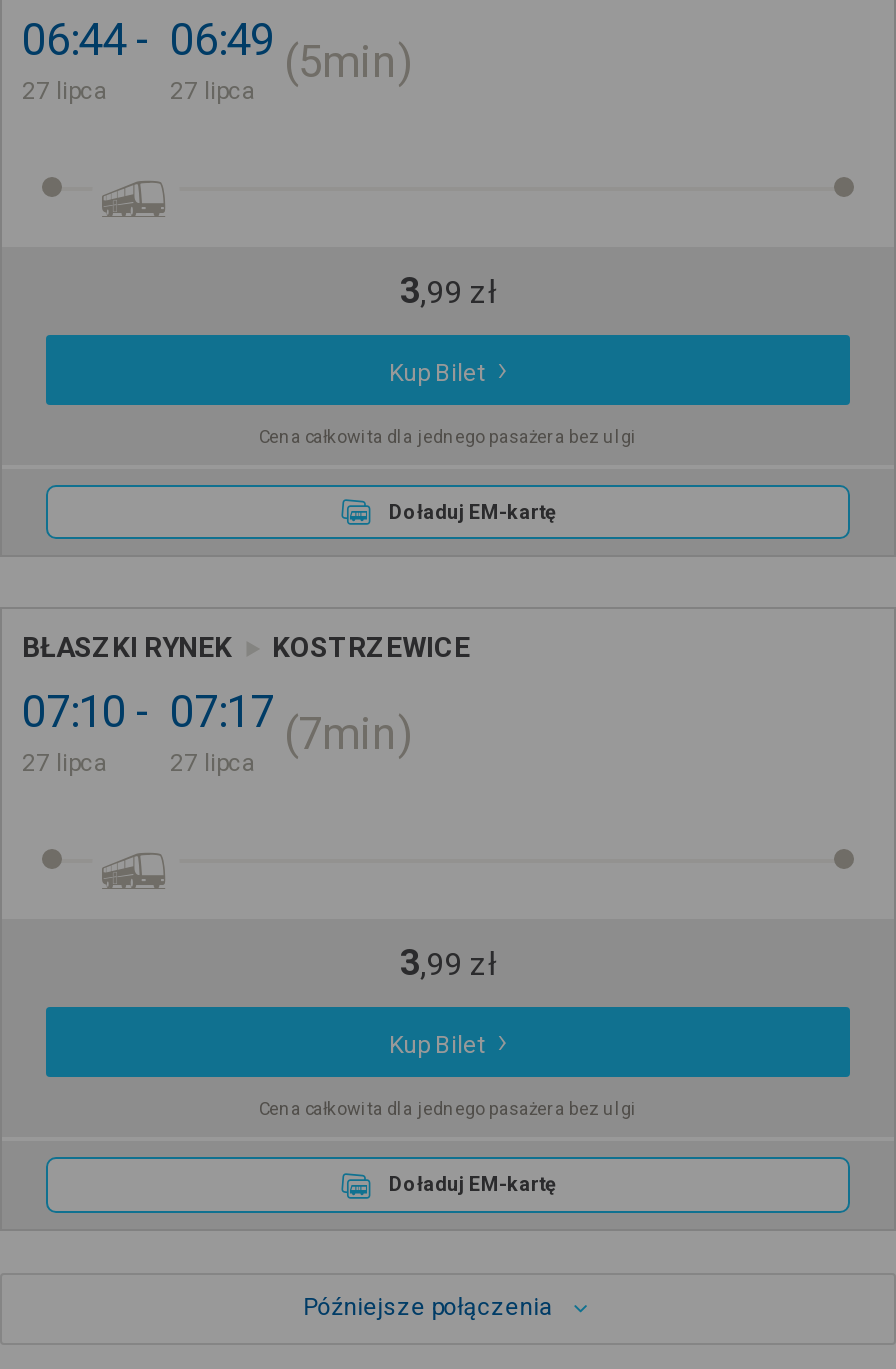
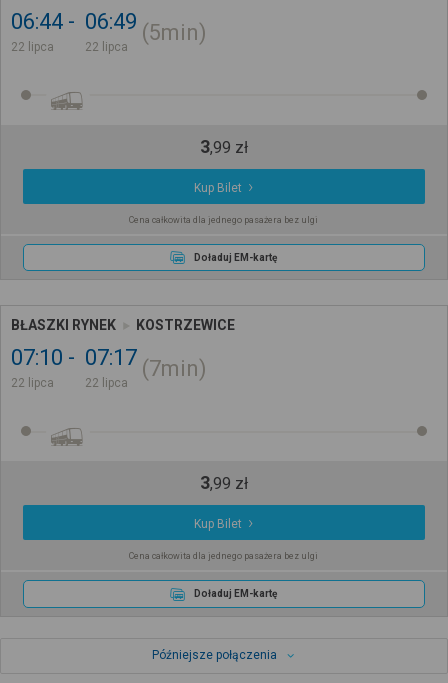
- 27 lipca
+ 22 lipca

- 27 lipca
+ 22 lipca

- 27 lipca
+ 22 lipca

- 27 lipca
+ 22 lipca
